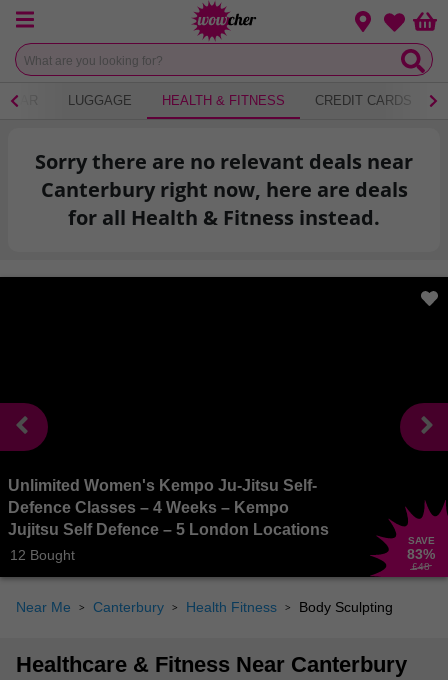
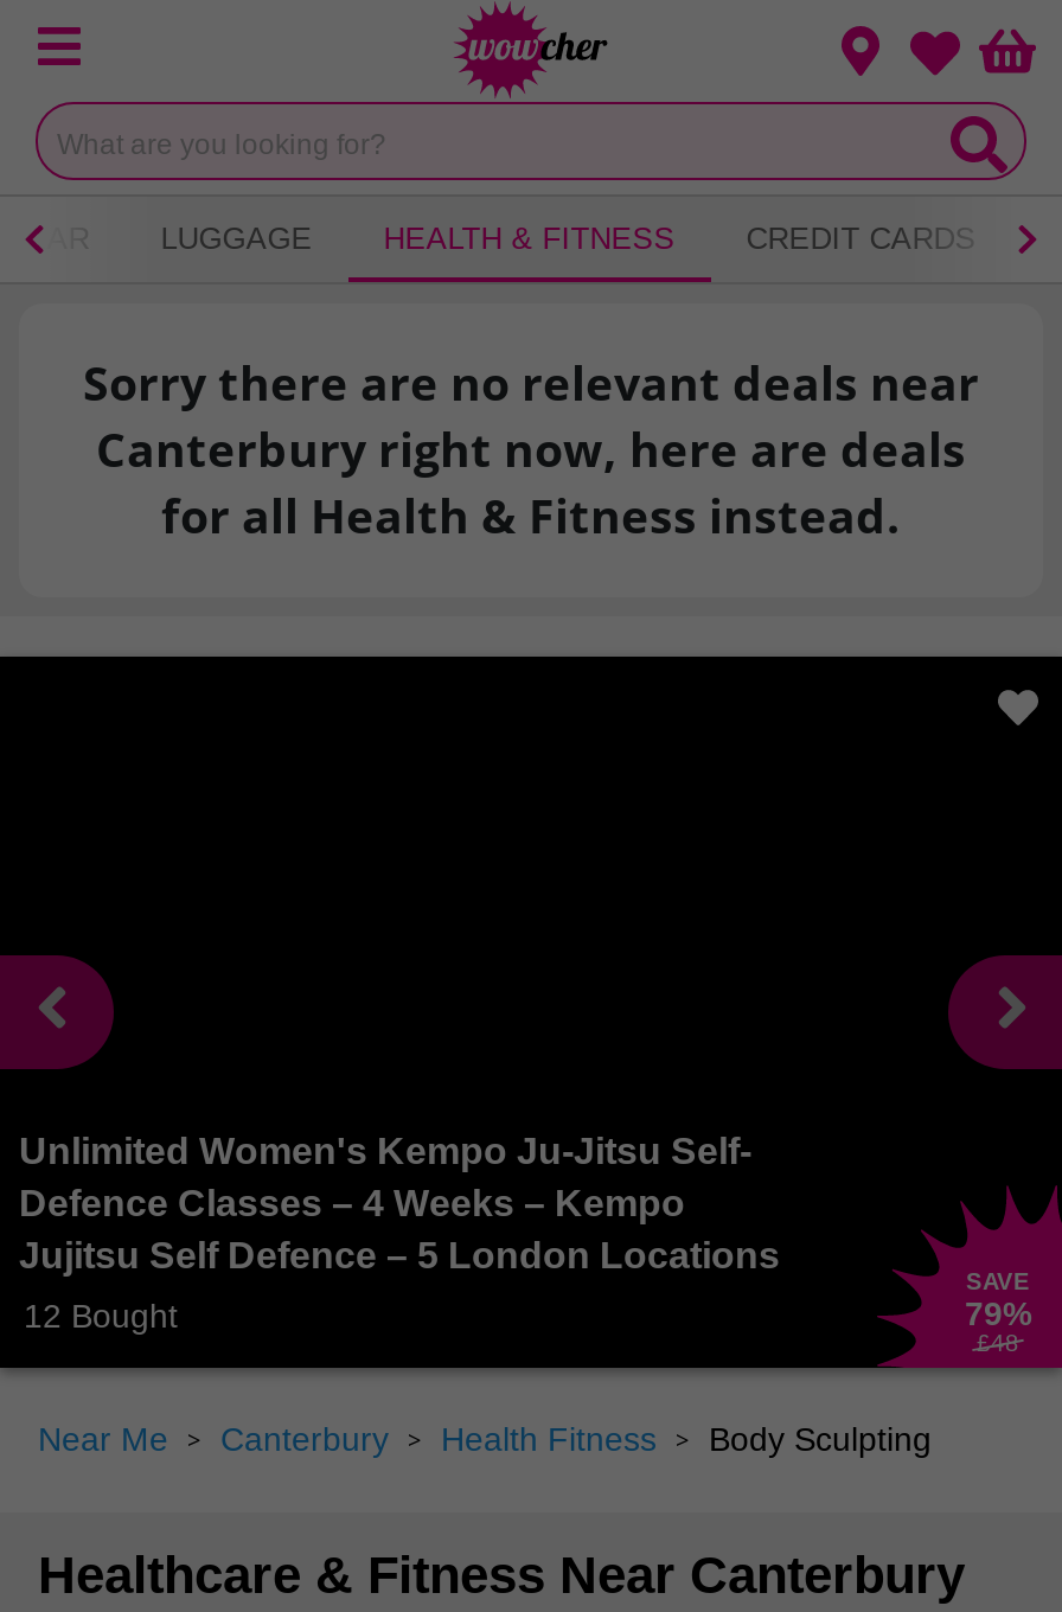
- 83%
+ 79%
